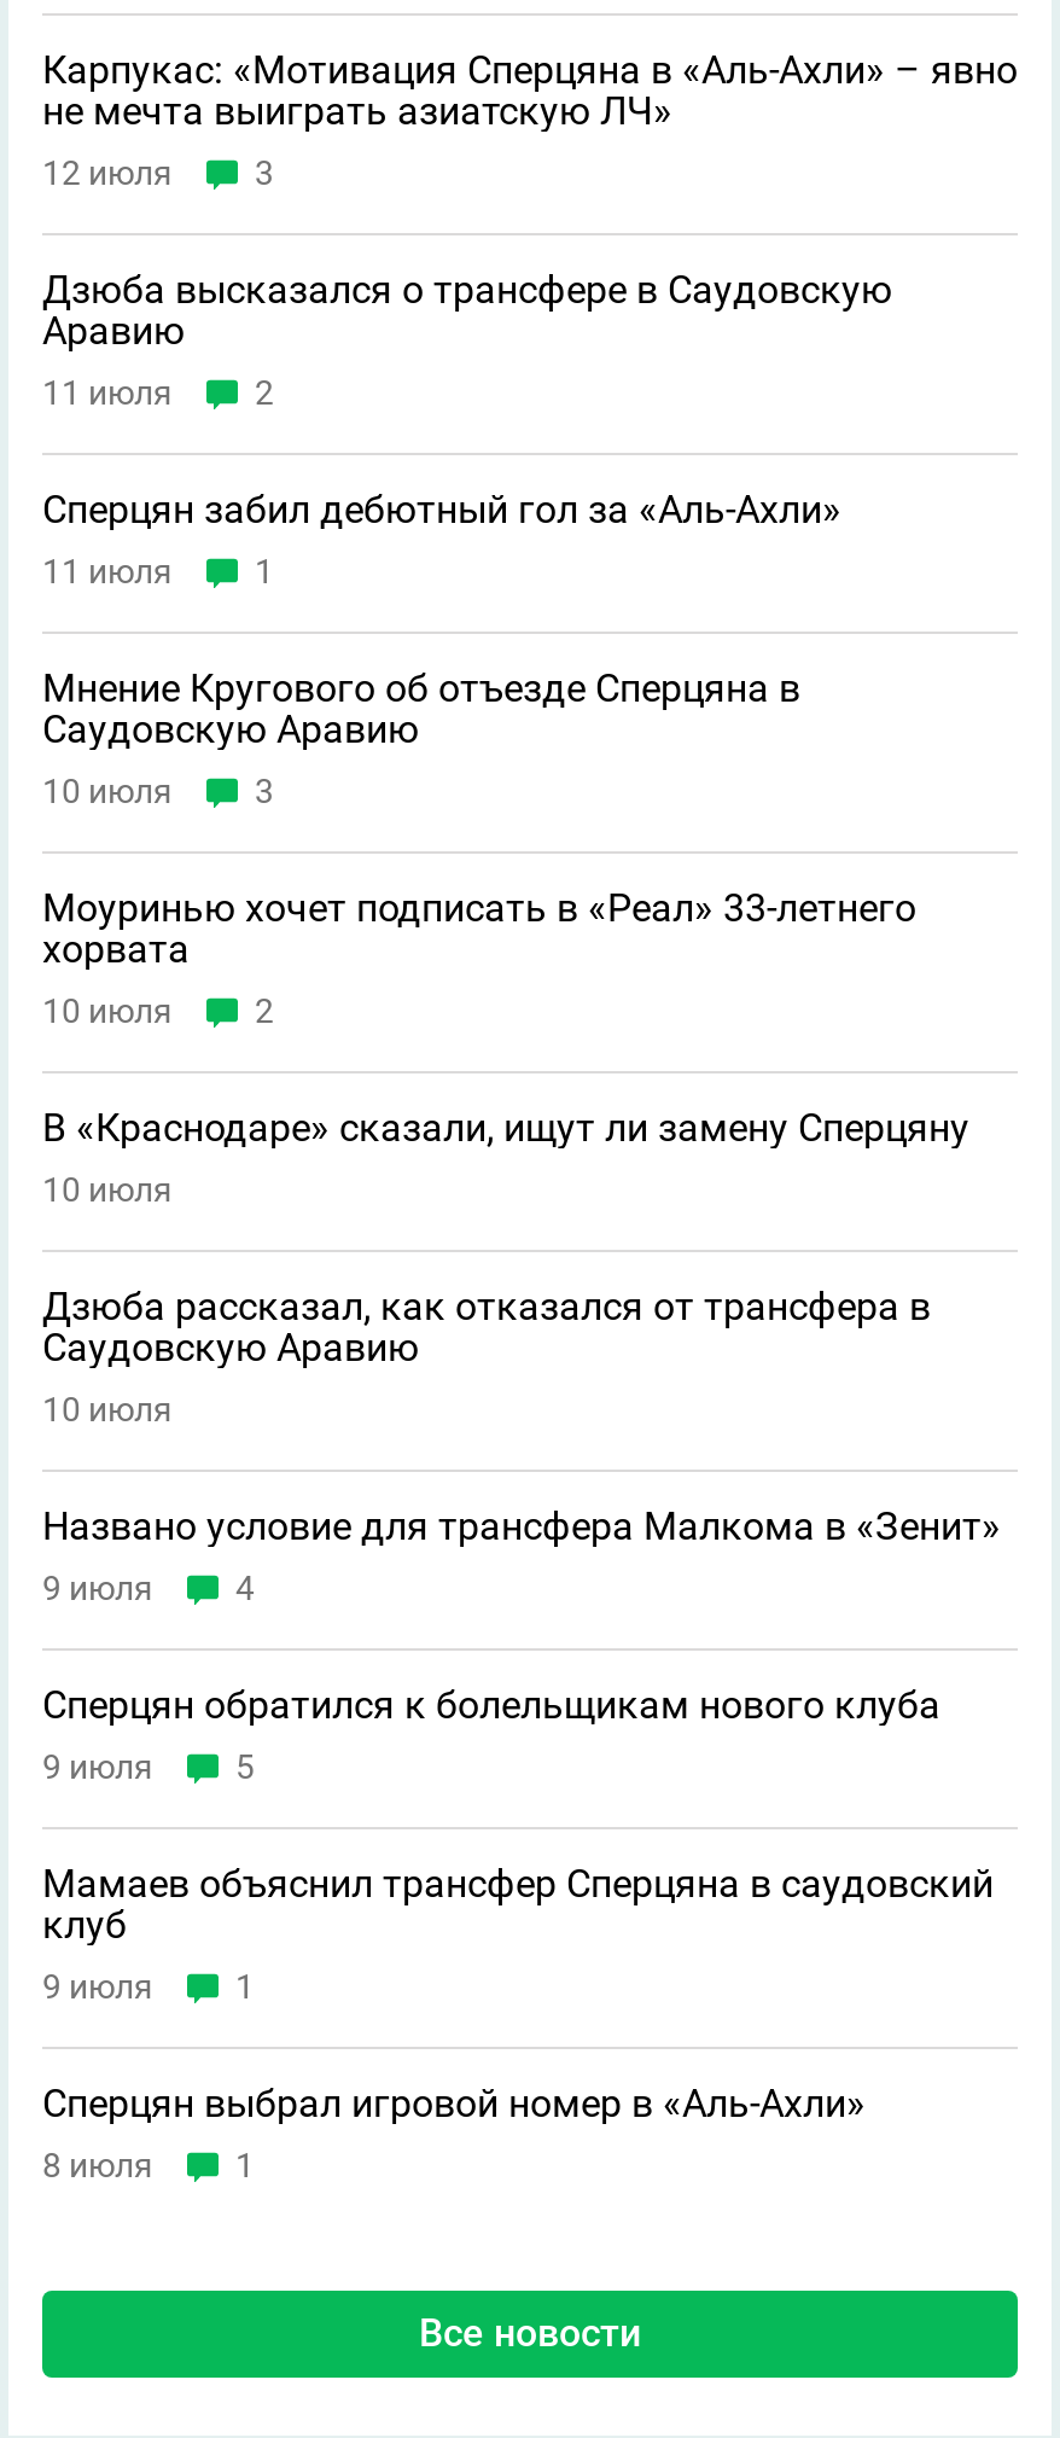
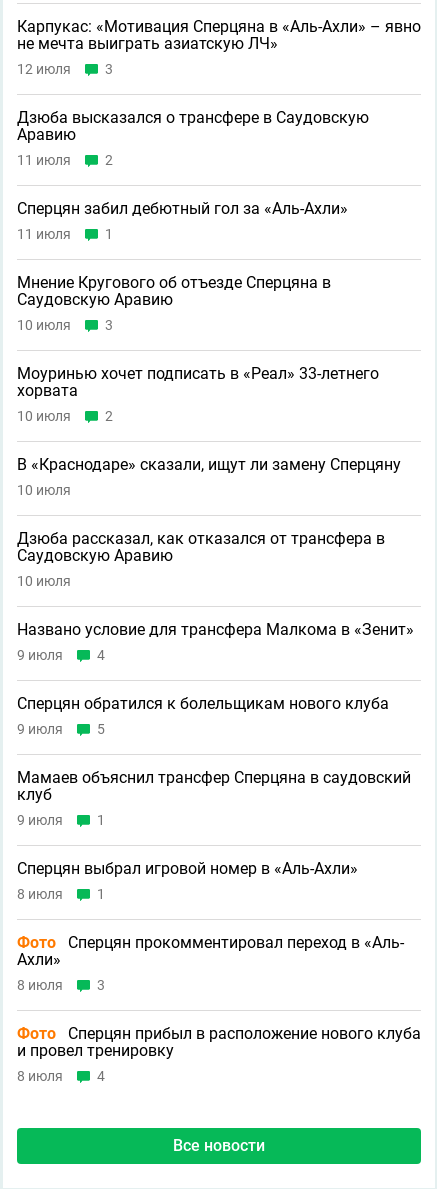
+ Фото
+ Сперцян прокомментировал переход в «Аль-
+ Ахли»
+ 8 июля
+ 3
+ Фото
+ Сперцян прибыл в расположение нового клуба
+ и провел тренировку
+ 8 июля
+ 4
